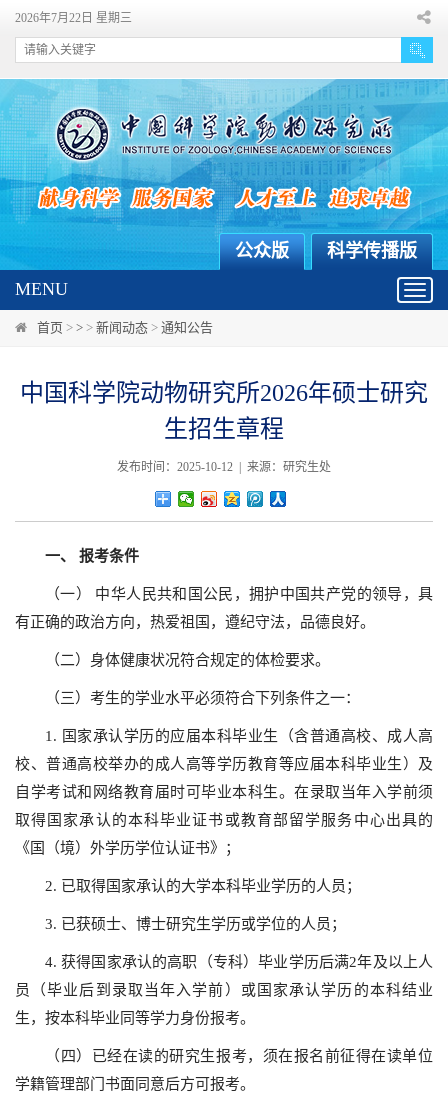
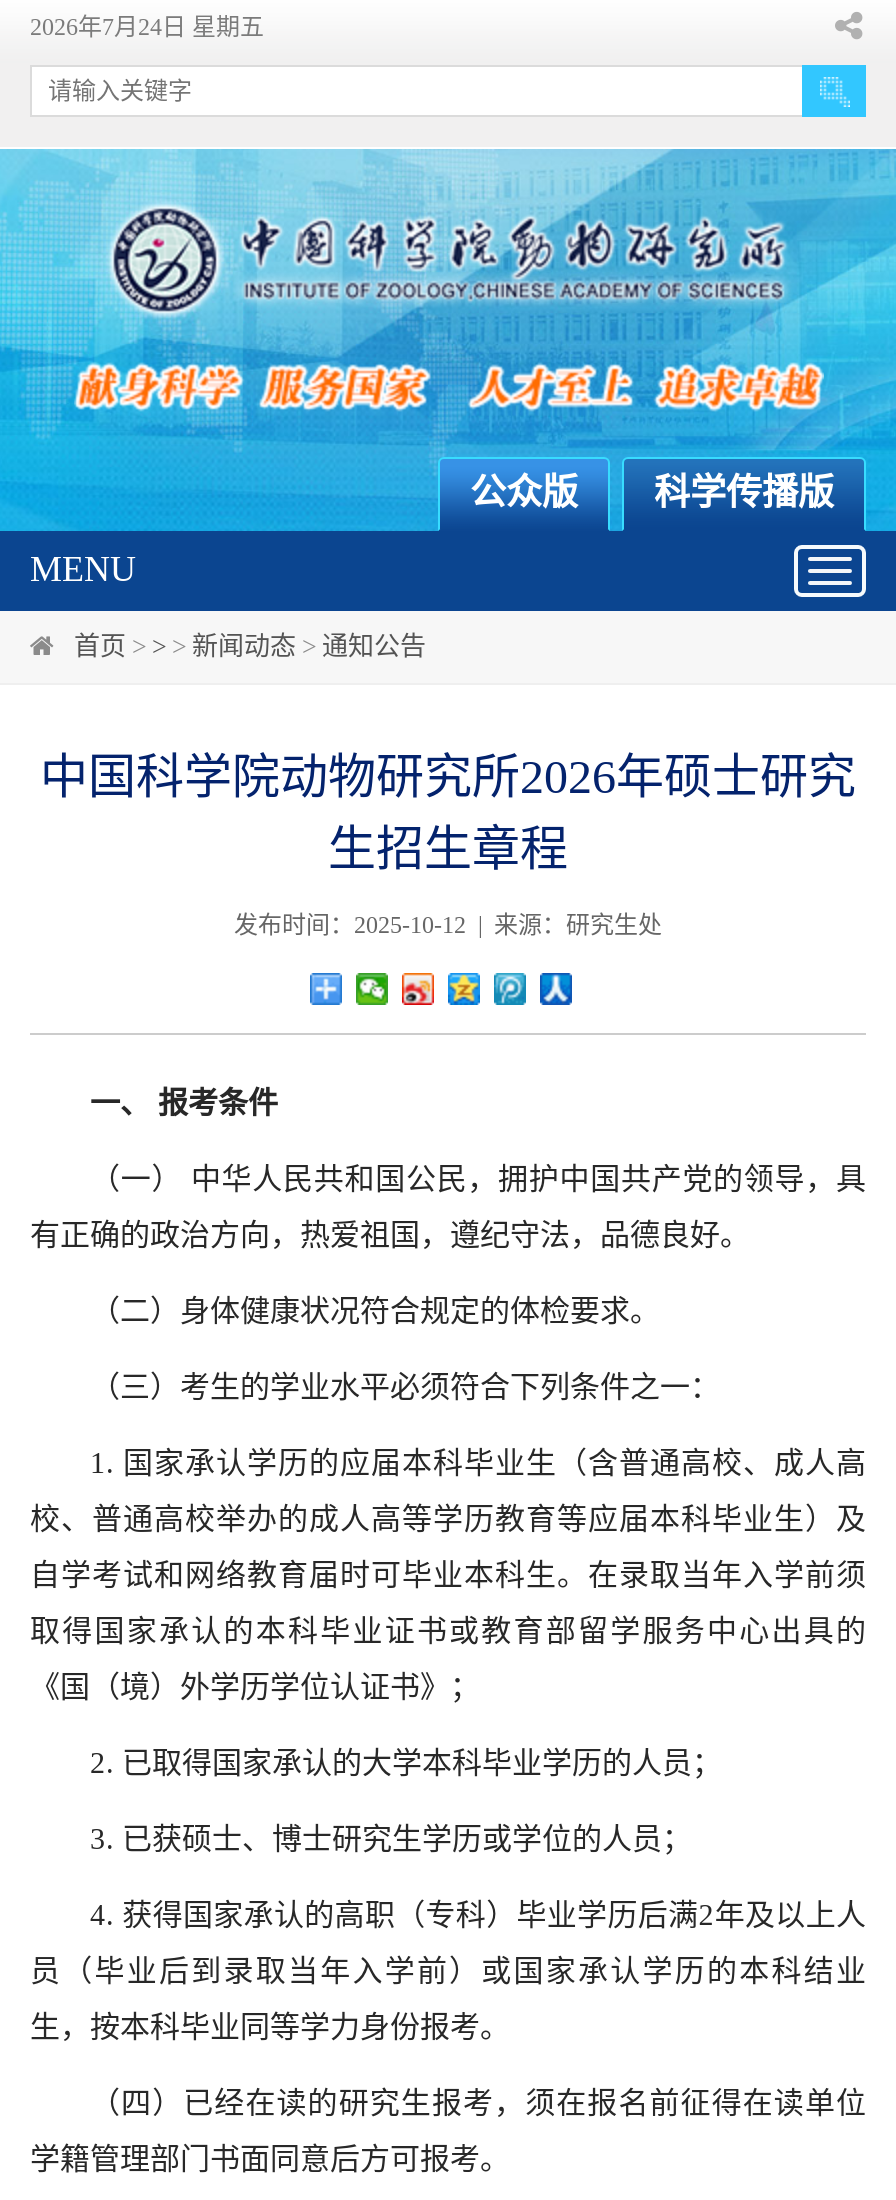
- 2026年7月22日 星期三
+ 2026年7月24日 星期五
